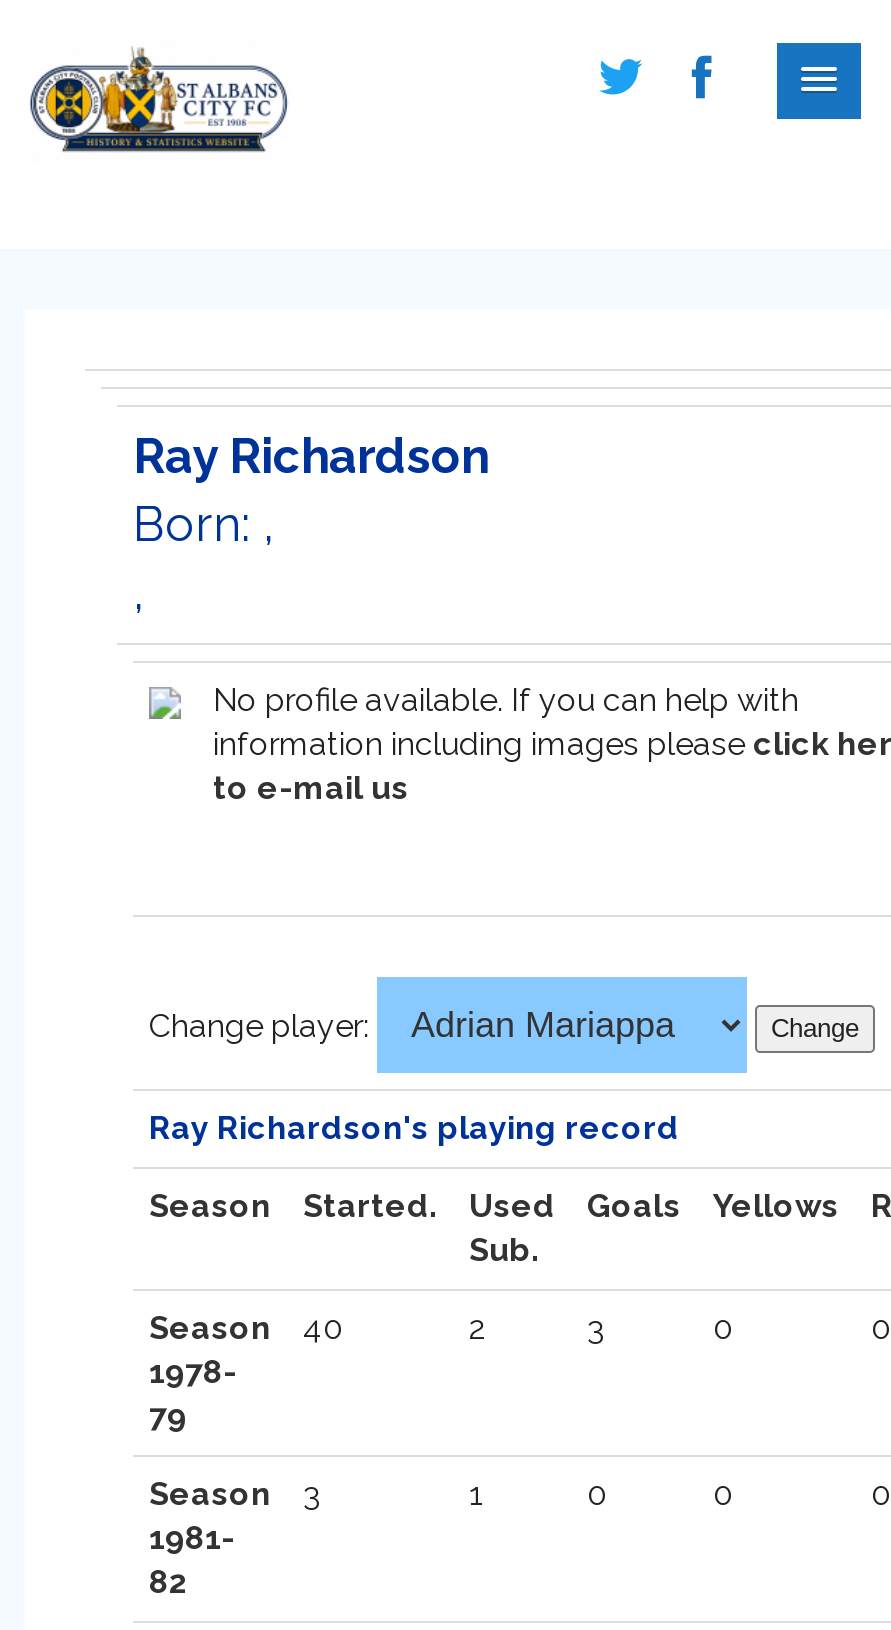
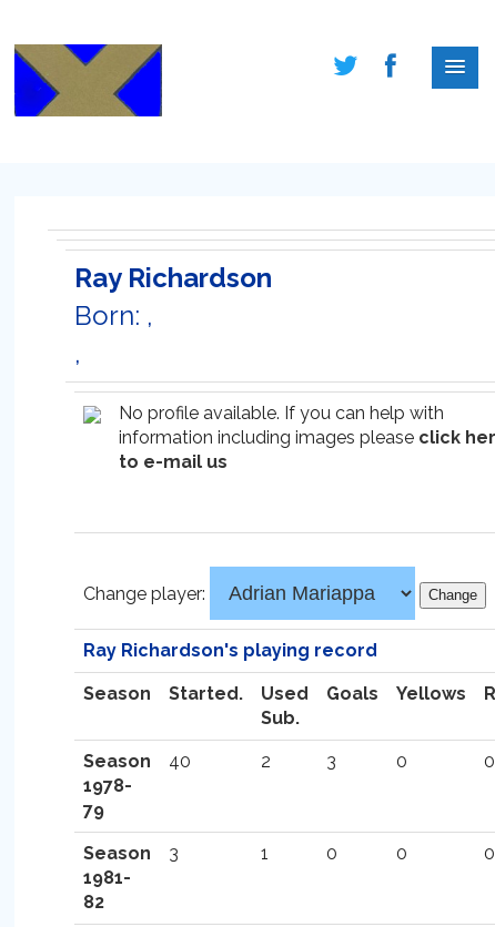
- [image]
+ [image]
